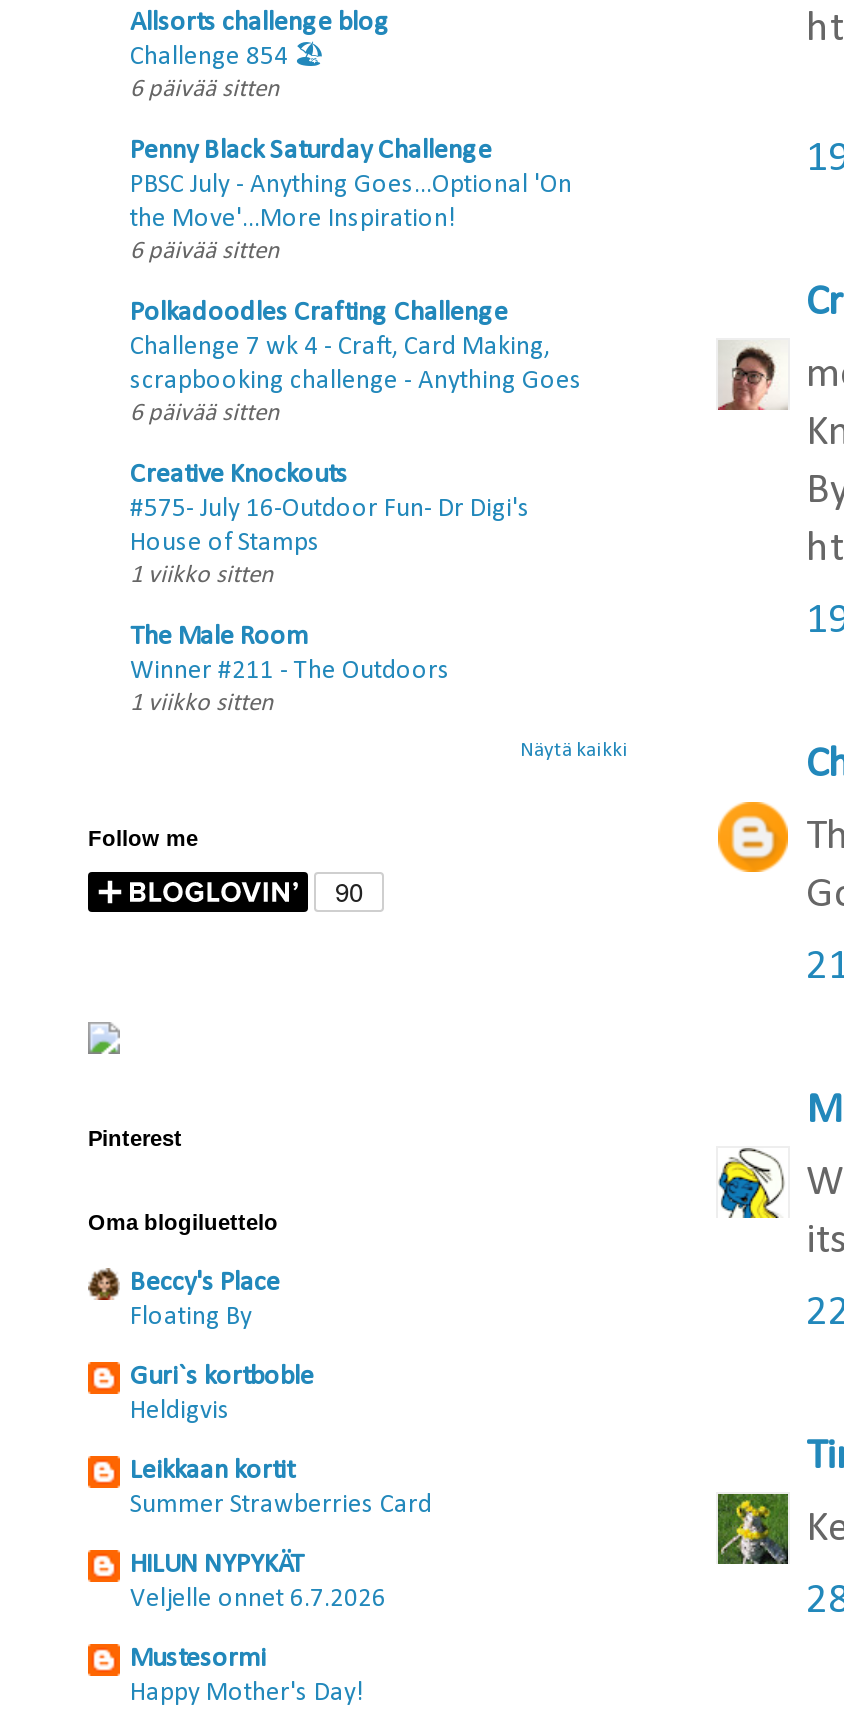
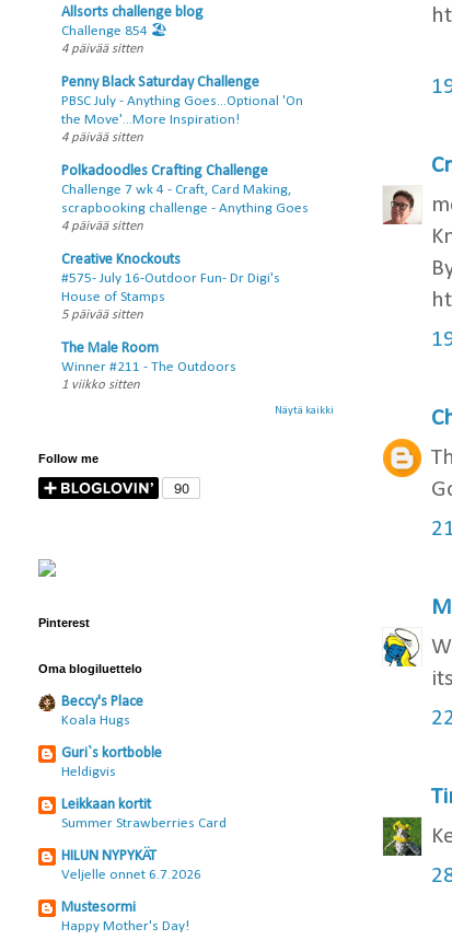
- 6 päivää sitten
+ 4 päivää sitten

- 6 päivää sitten
+ 4 päivää sitten

- 6 päivää sitten
+ 4 päivää sitten

- 1 viikko sitten
+ 5 päivää sitten

- Floating By
+ Koala Hugs
